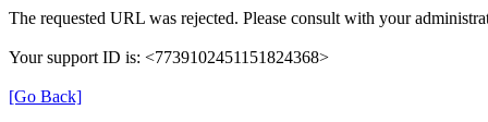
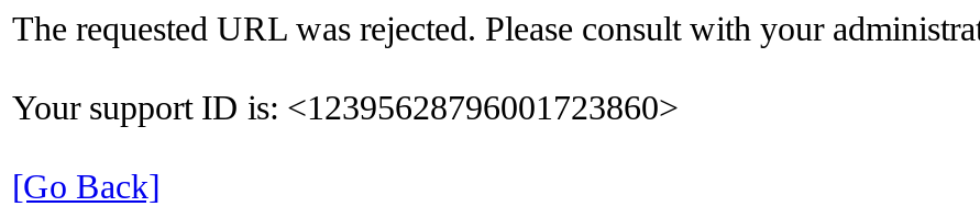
- Your support ID is: <7739102451151824368>
+ Your support ID is: <12395628796001723860>
